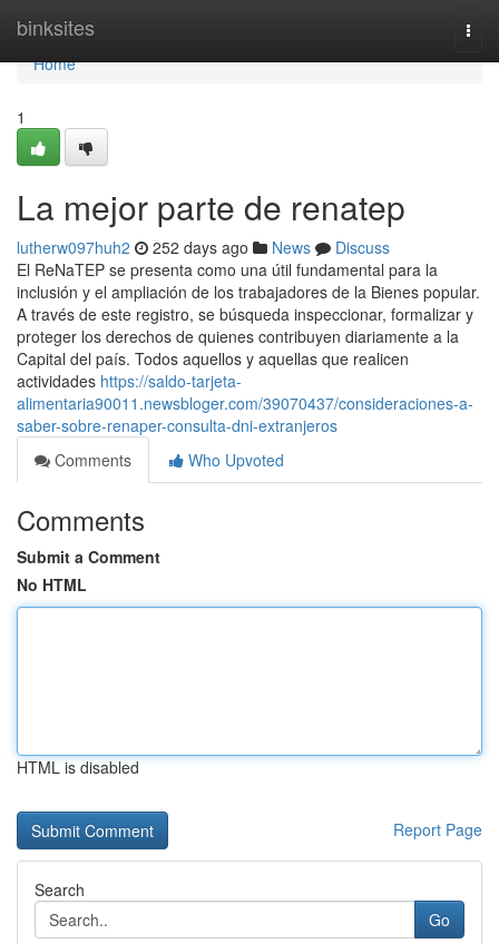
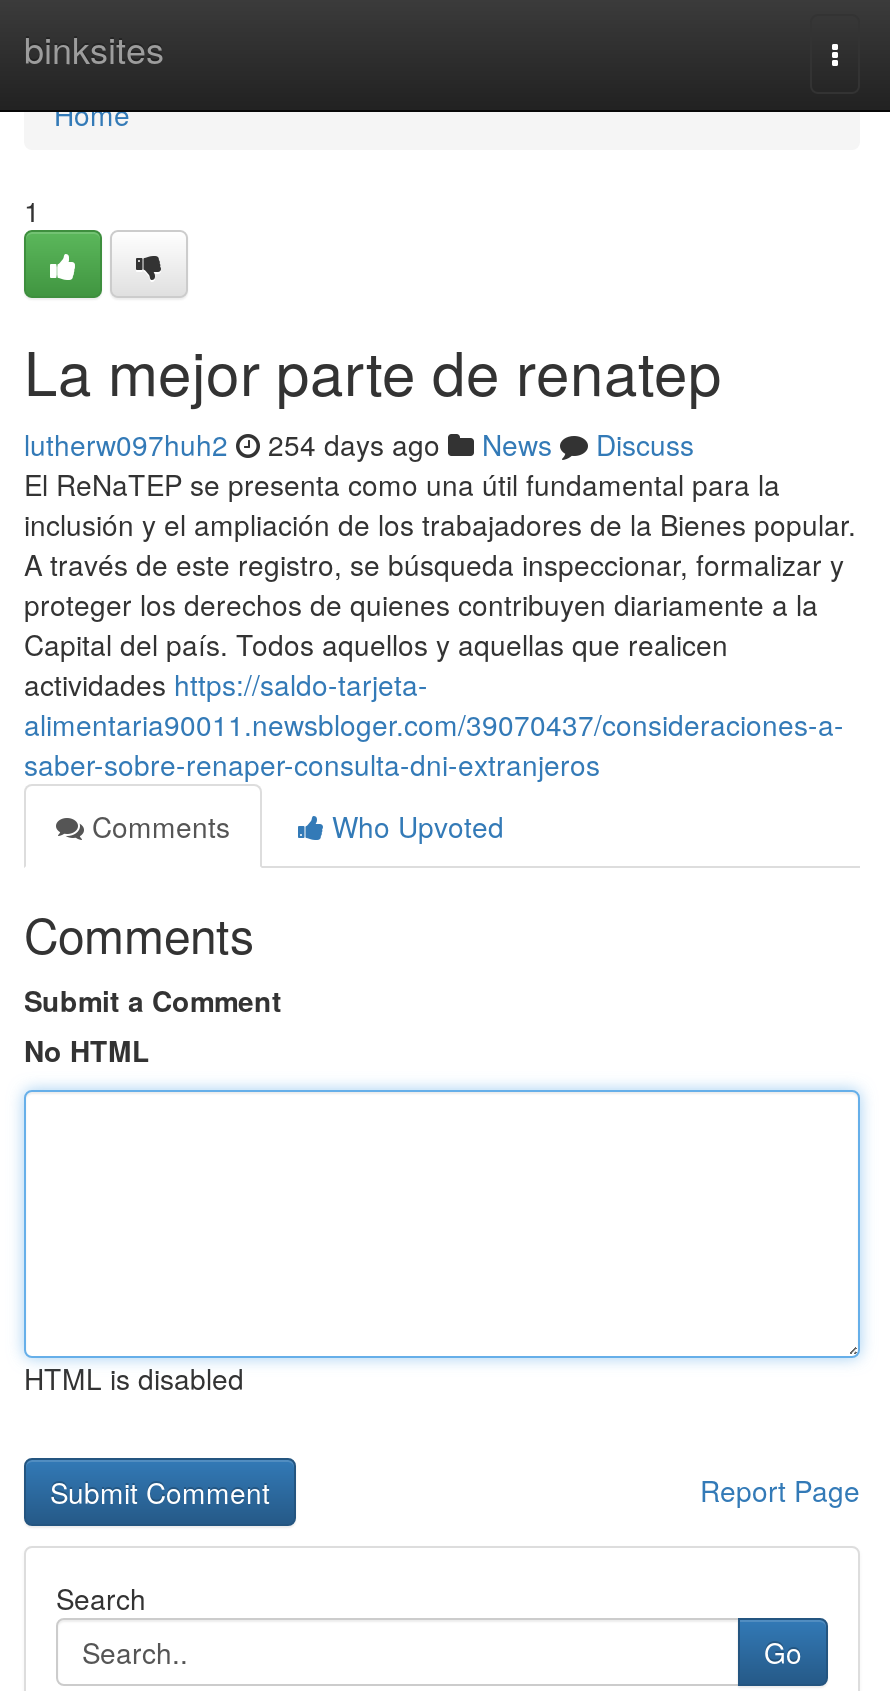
- lutherw097huh2 252 days ago News Discuss
+ lutherw097huh2 254 days ago News Discuss
